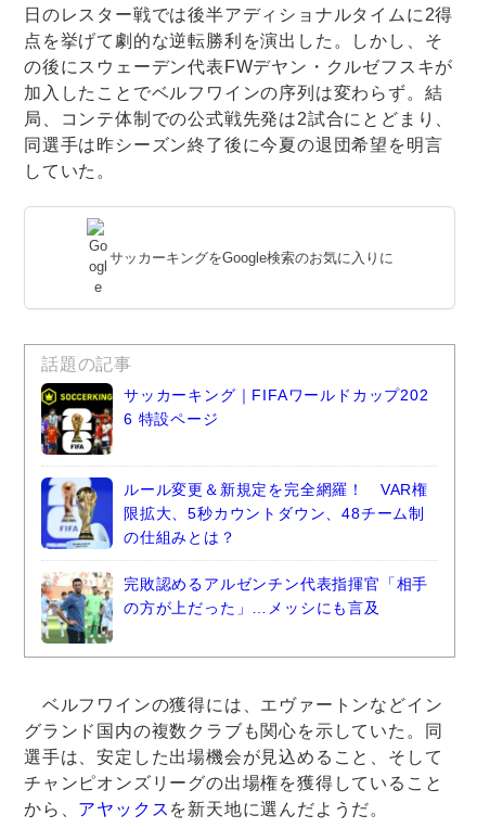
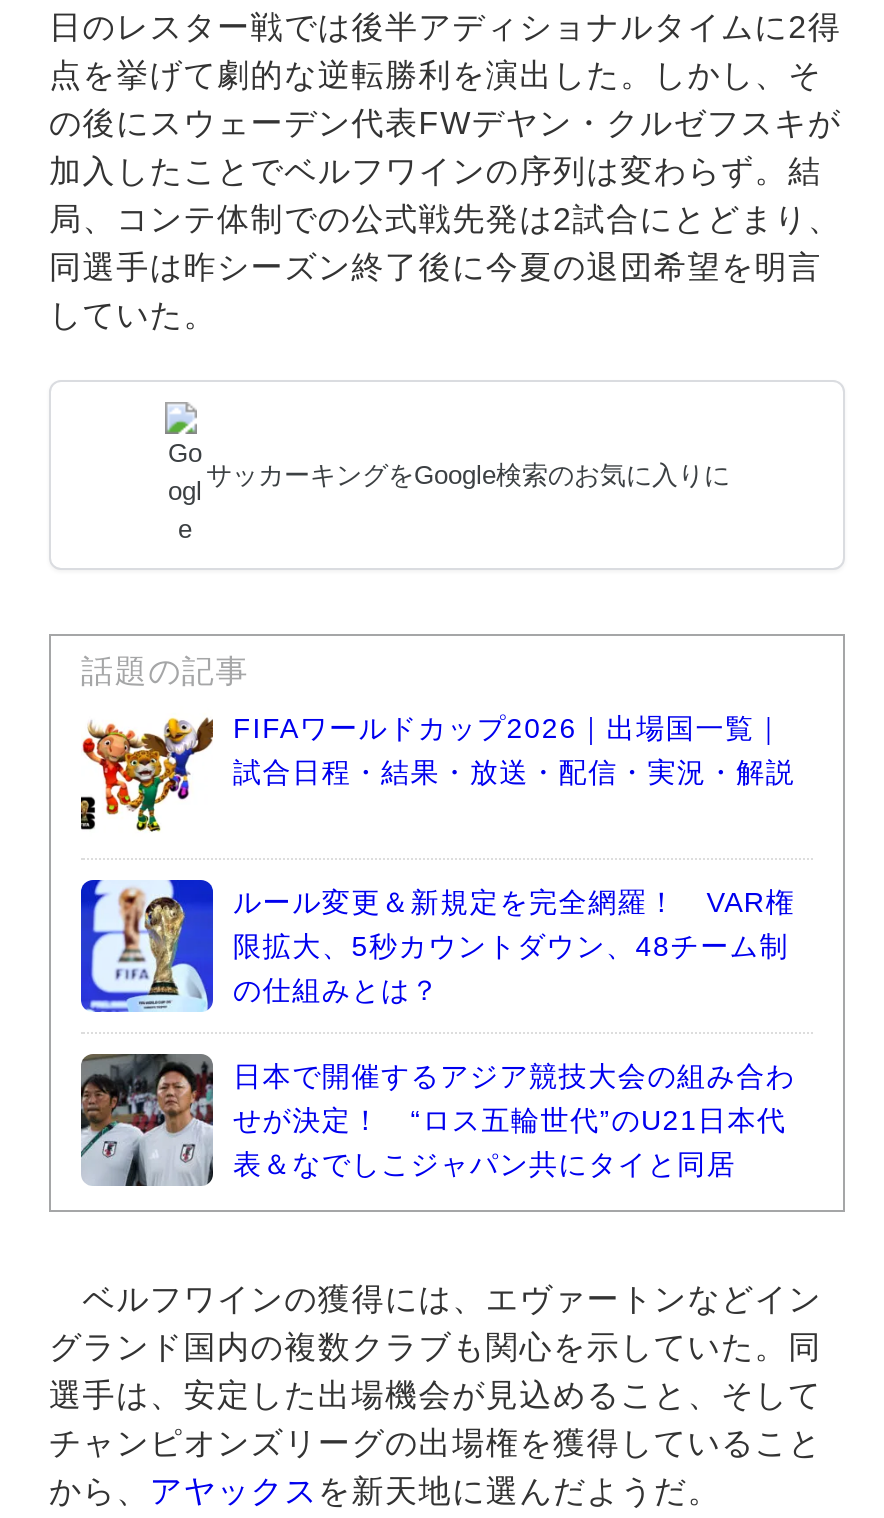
- [image]
- サッカーキング｜FIFAワールドカップ202
- 6 特設ページ
+ [image]
+ FIFAワールドカップ2026｜出場国一覧｜
+ 試合日程・結果・放送・配信・実況・解説

- [image]
- 完敗認めるアルゼンチン代表指揮官「相手
- の方が上だった」…メッシにも言及
+ [image]
+ 日本で開催するアジア競技大会の組み合わ
+ せが決定！ “ロス五輪世代”のU21日本代
+ 表＆なでしこジャパン共にタイと同居
